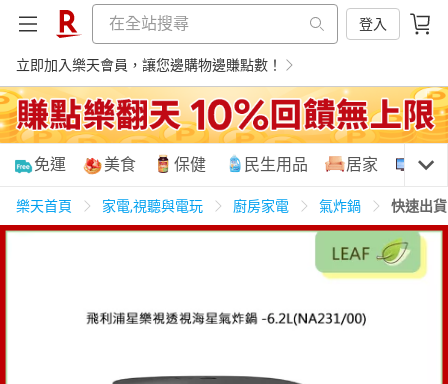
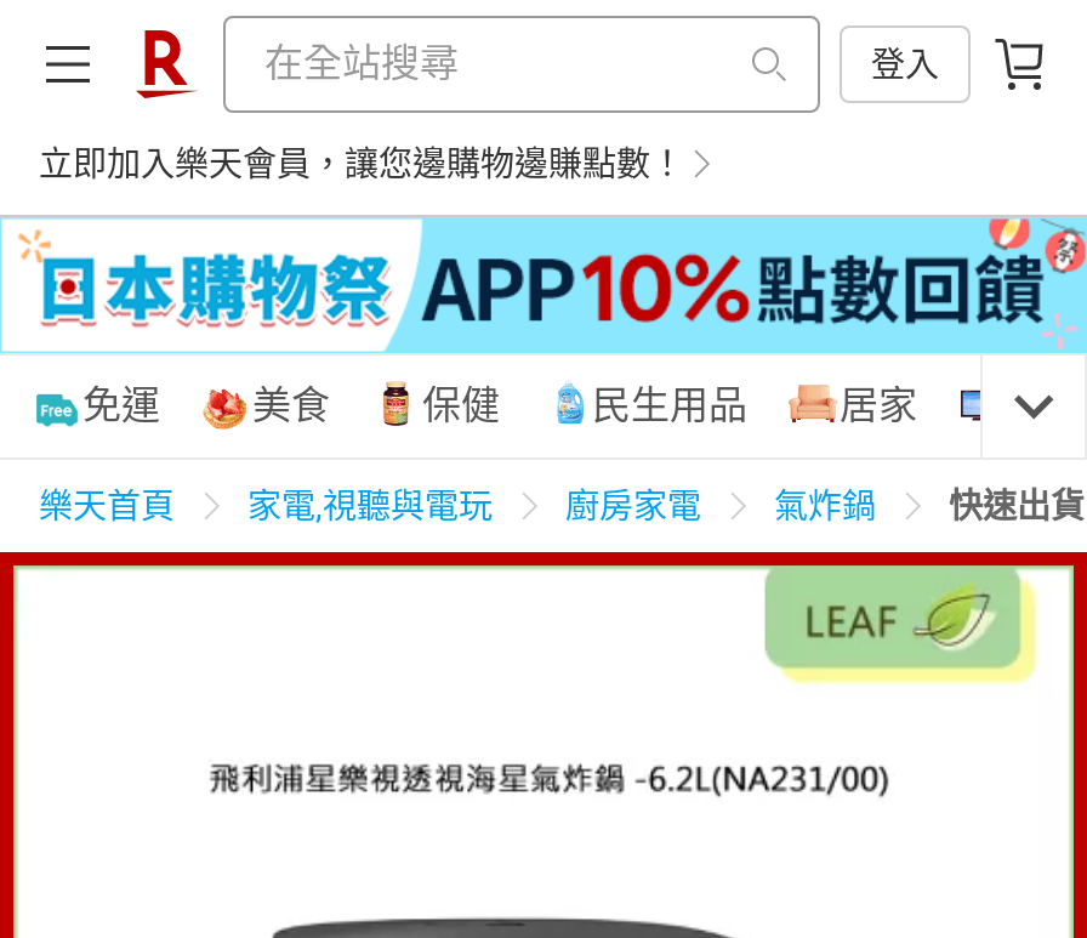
- [image]
+ [image]
